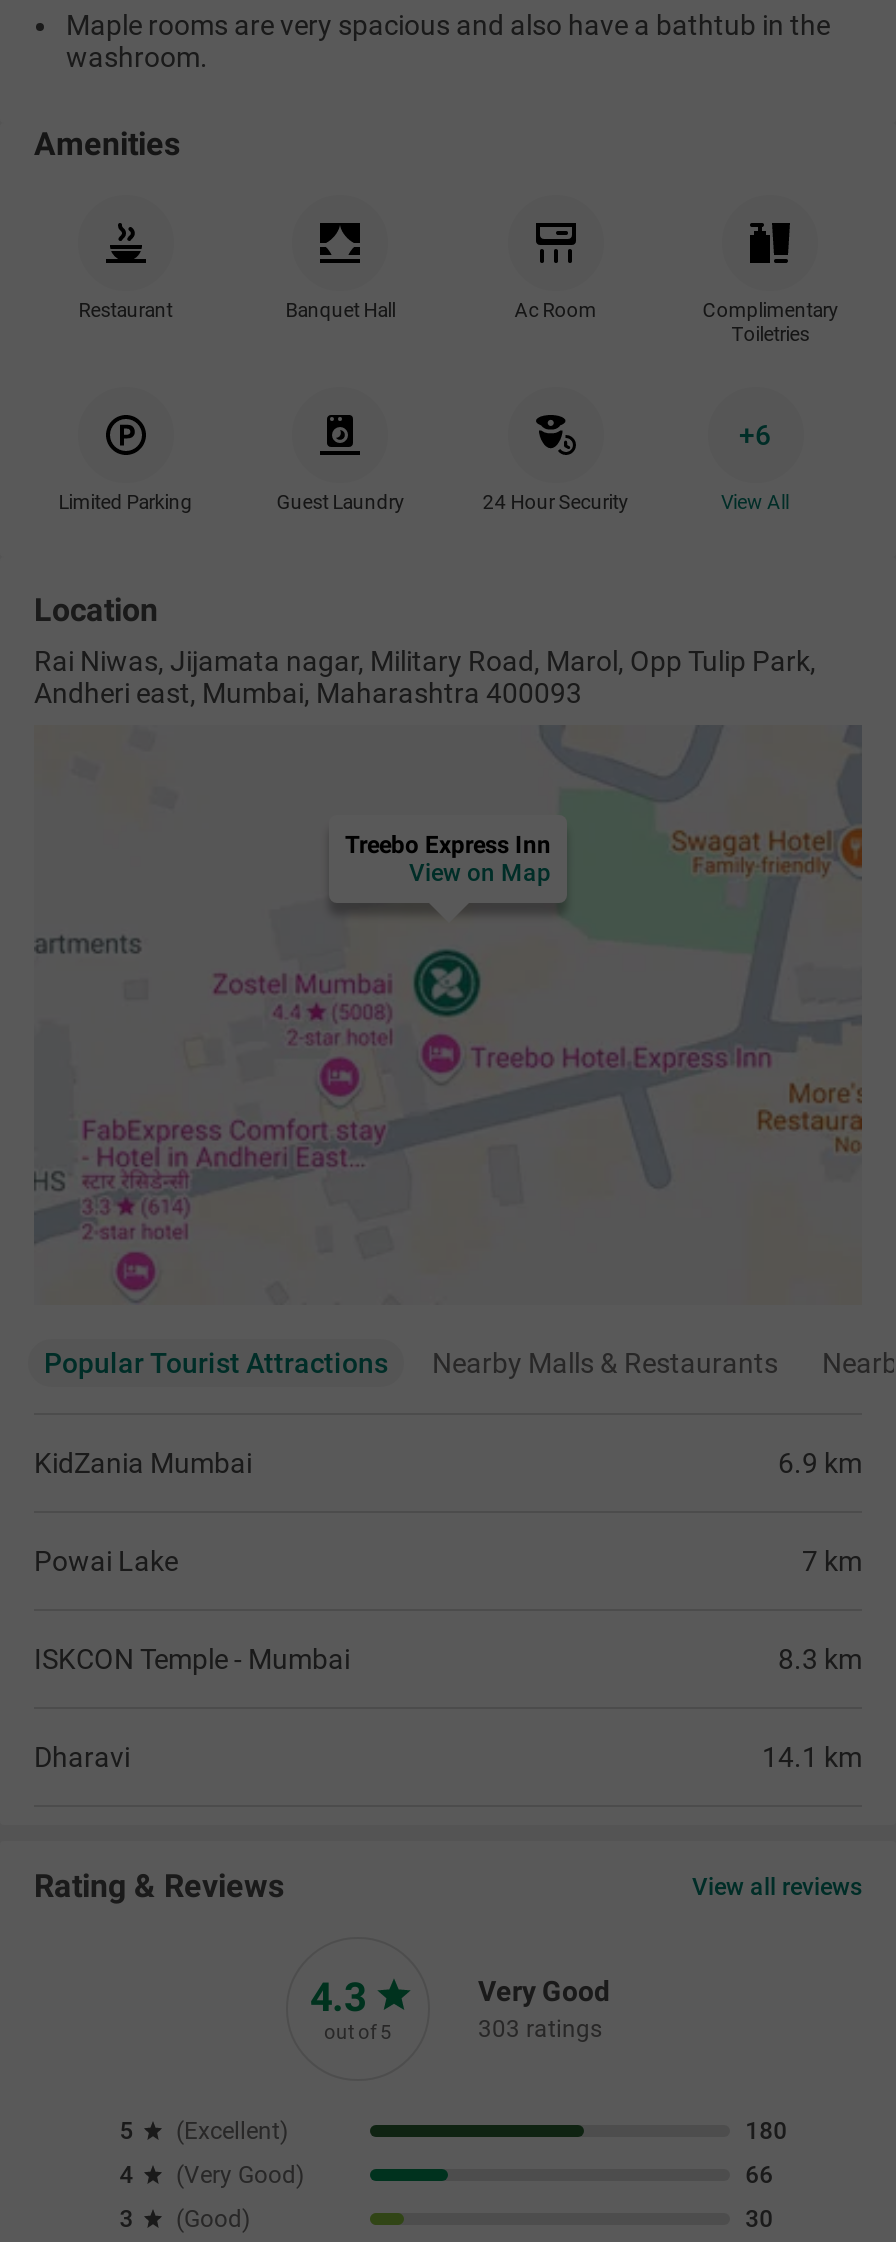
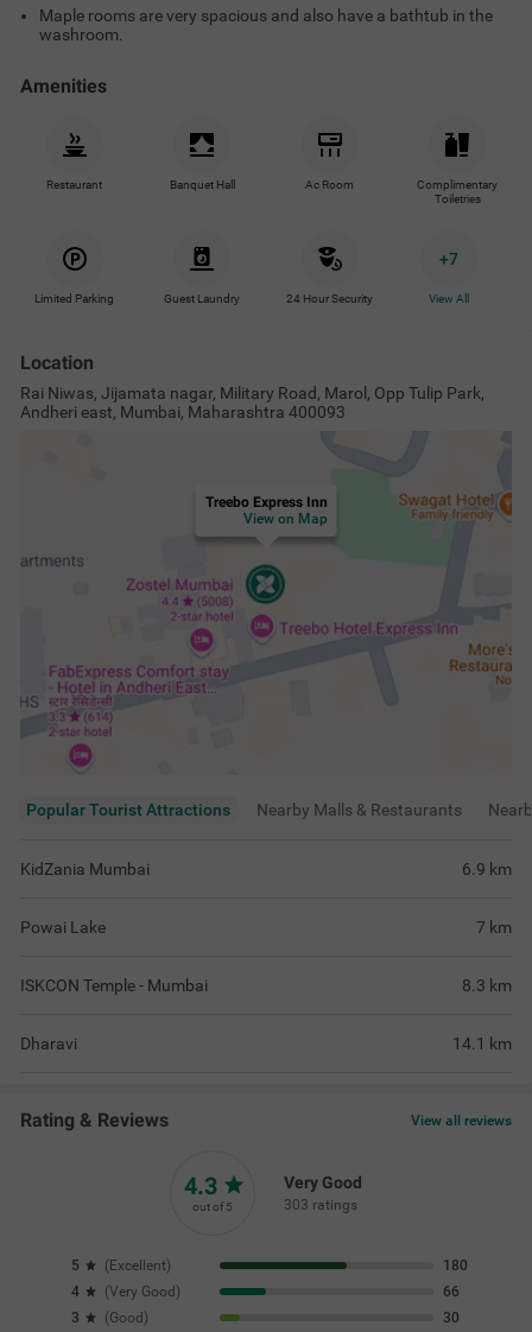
- +6
+ +7
